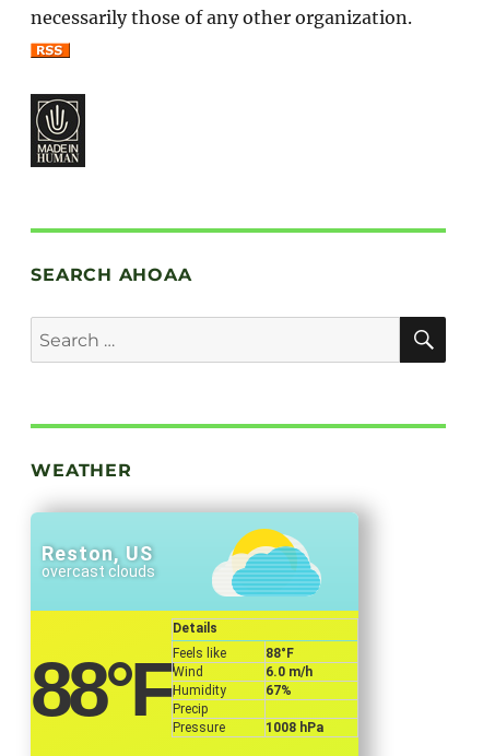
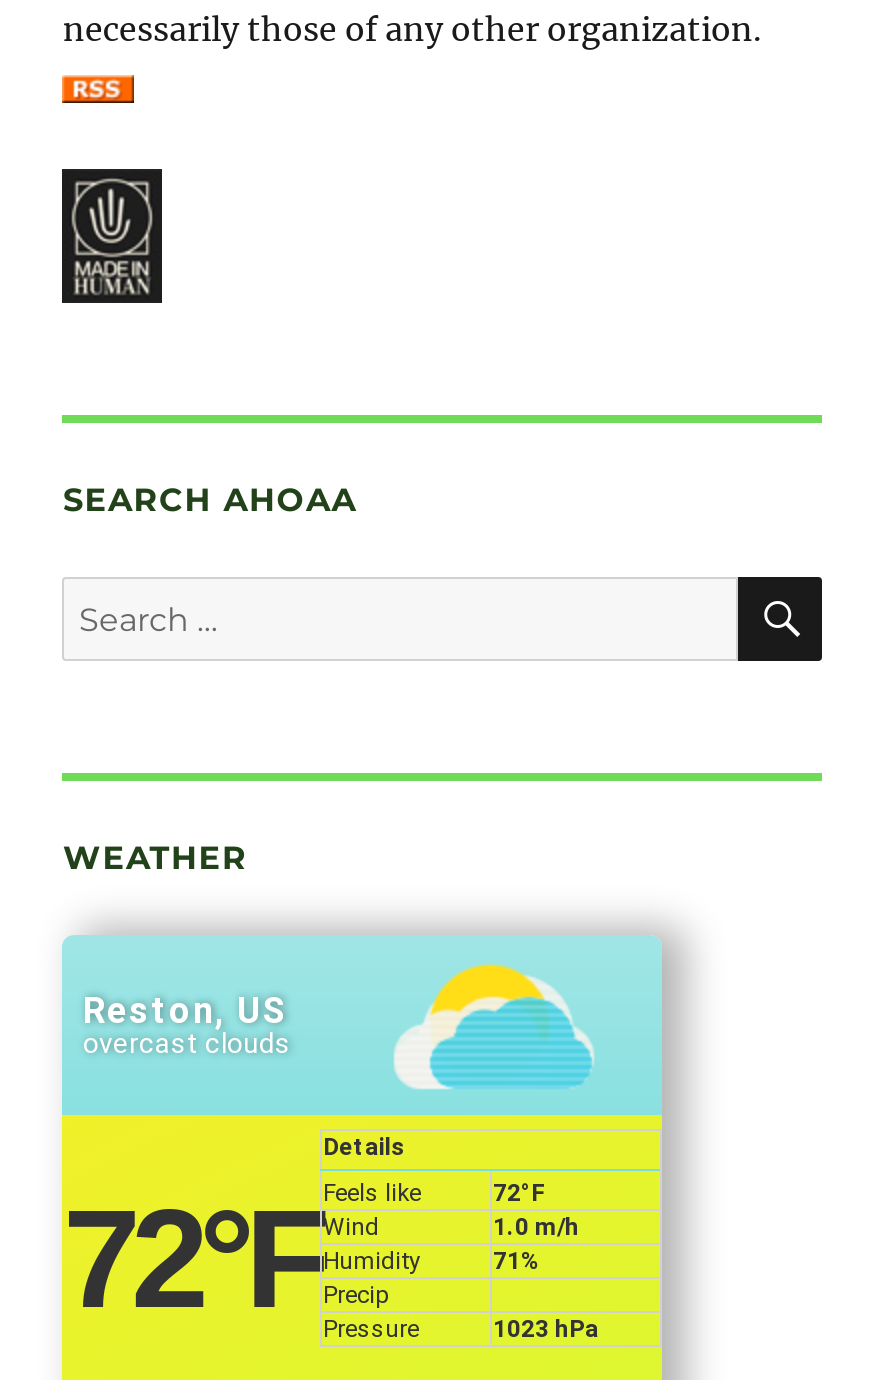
- 88°F Feels like Wind Humidity Precip Pressure
+ 72°F Feels like Wind Humidity Precip Pressure

- 88°F
+ 72°F

- 6.0 m/h
+ 1.0 m/h

- 67%
+ 71%

- 1008 hPa
+ 1023 hPa
